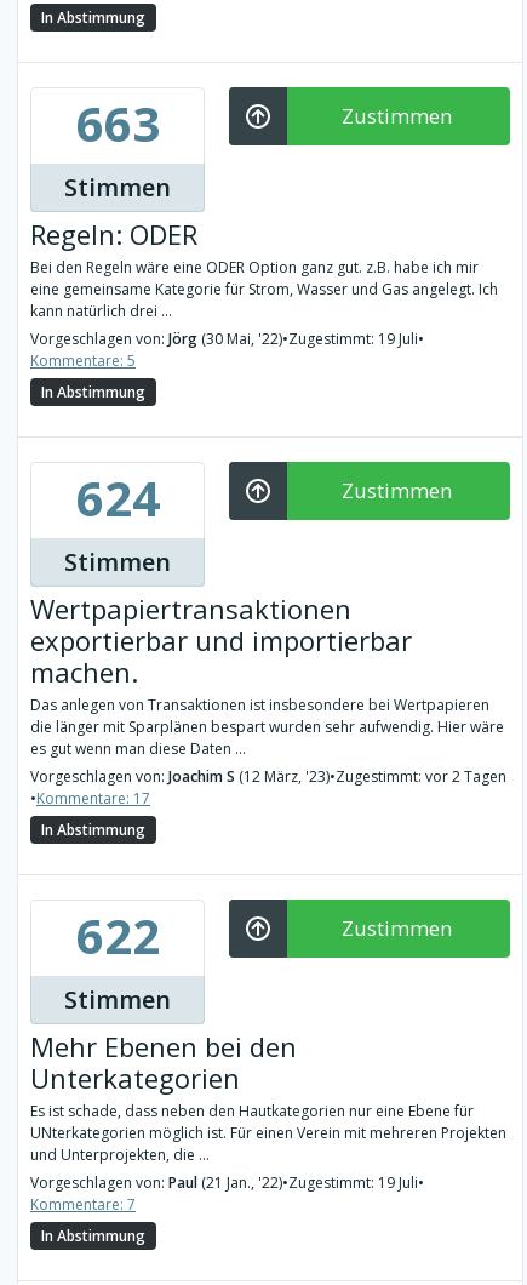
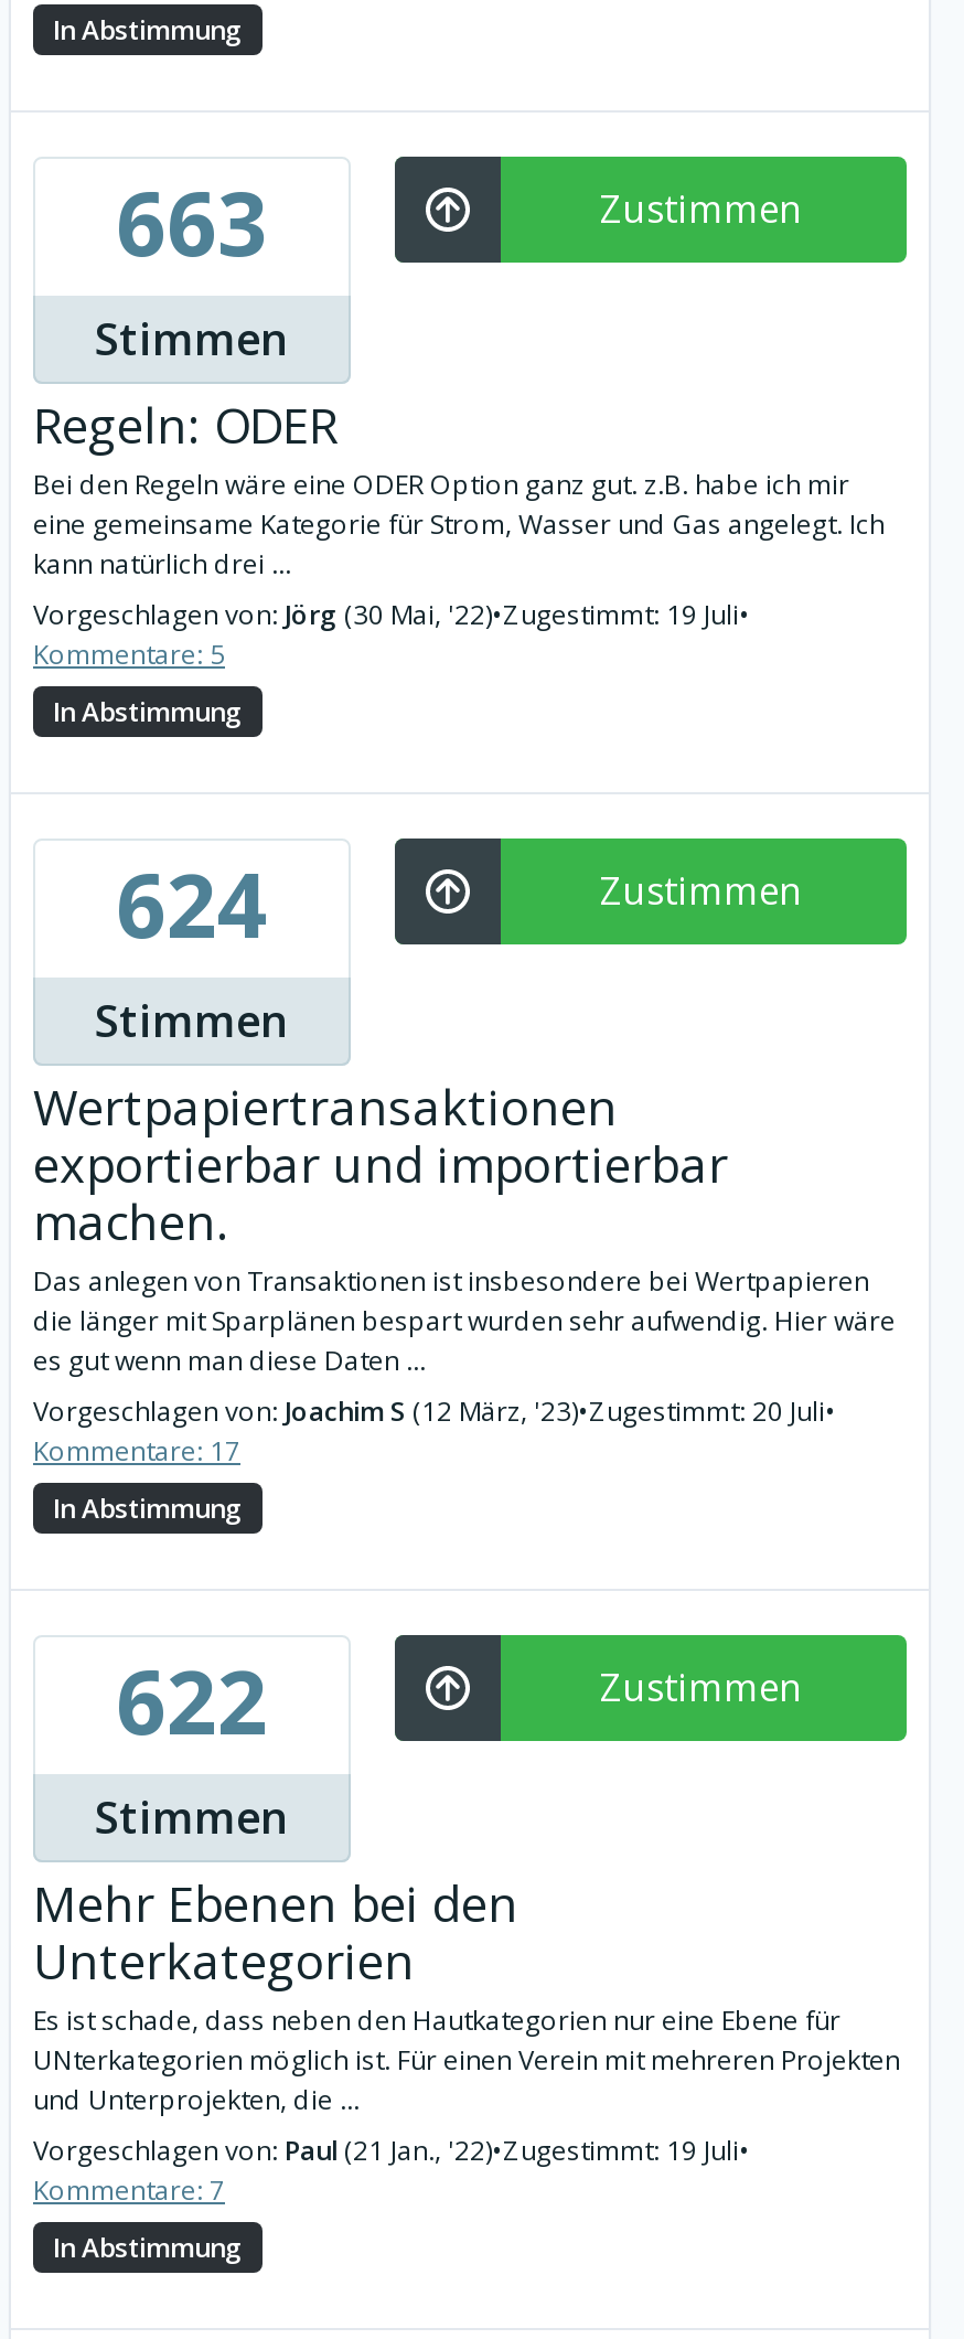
- Vorgeschlagen von: Joachim S (12 März, '23)•Zugestimmt: vor 2 Tagen
- •Kommentare: 17
+ Vorgeschlagen von: Joachim S (12 März, '23)•Zugestimmt: 20 Juli•
+ Kommentare: 17
